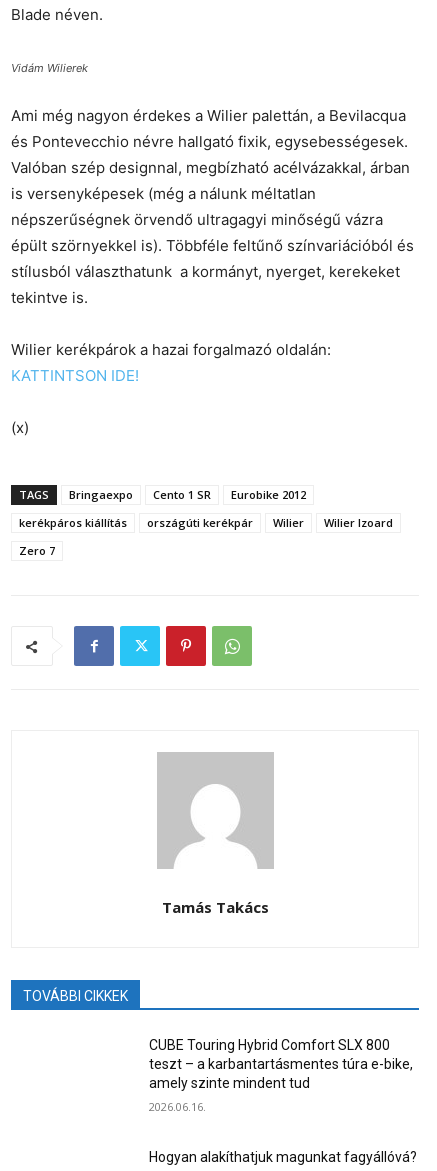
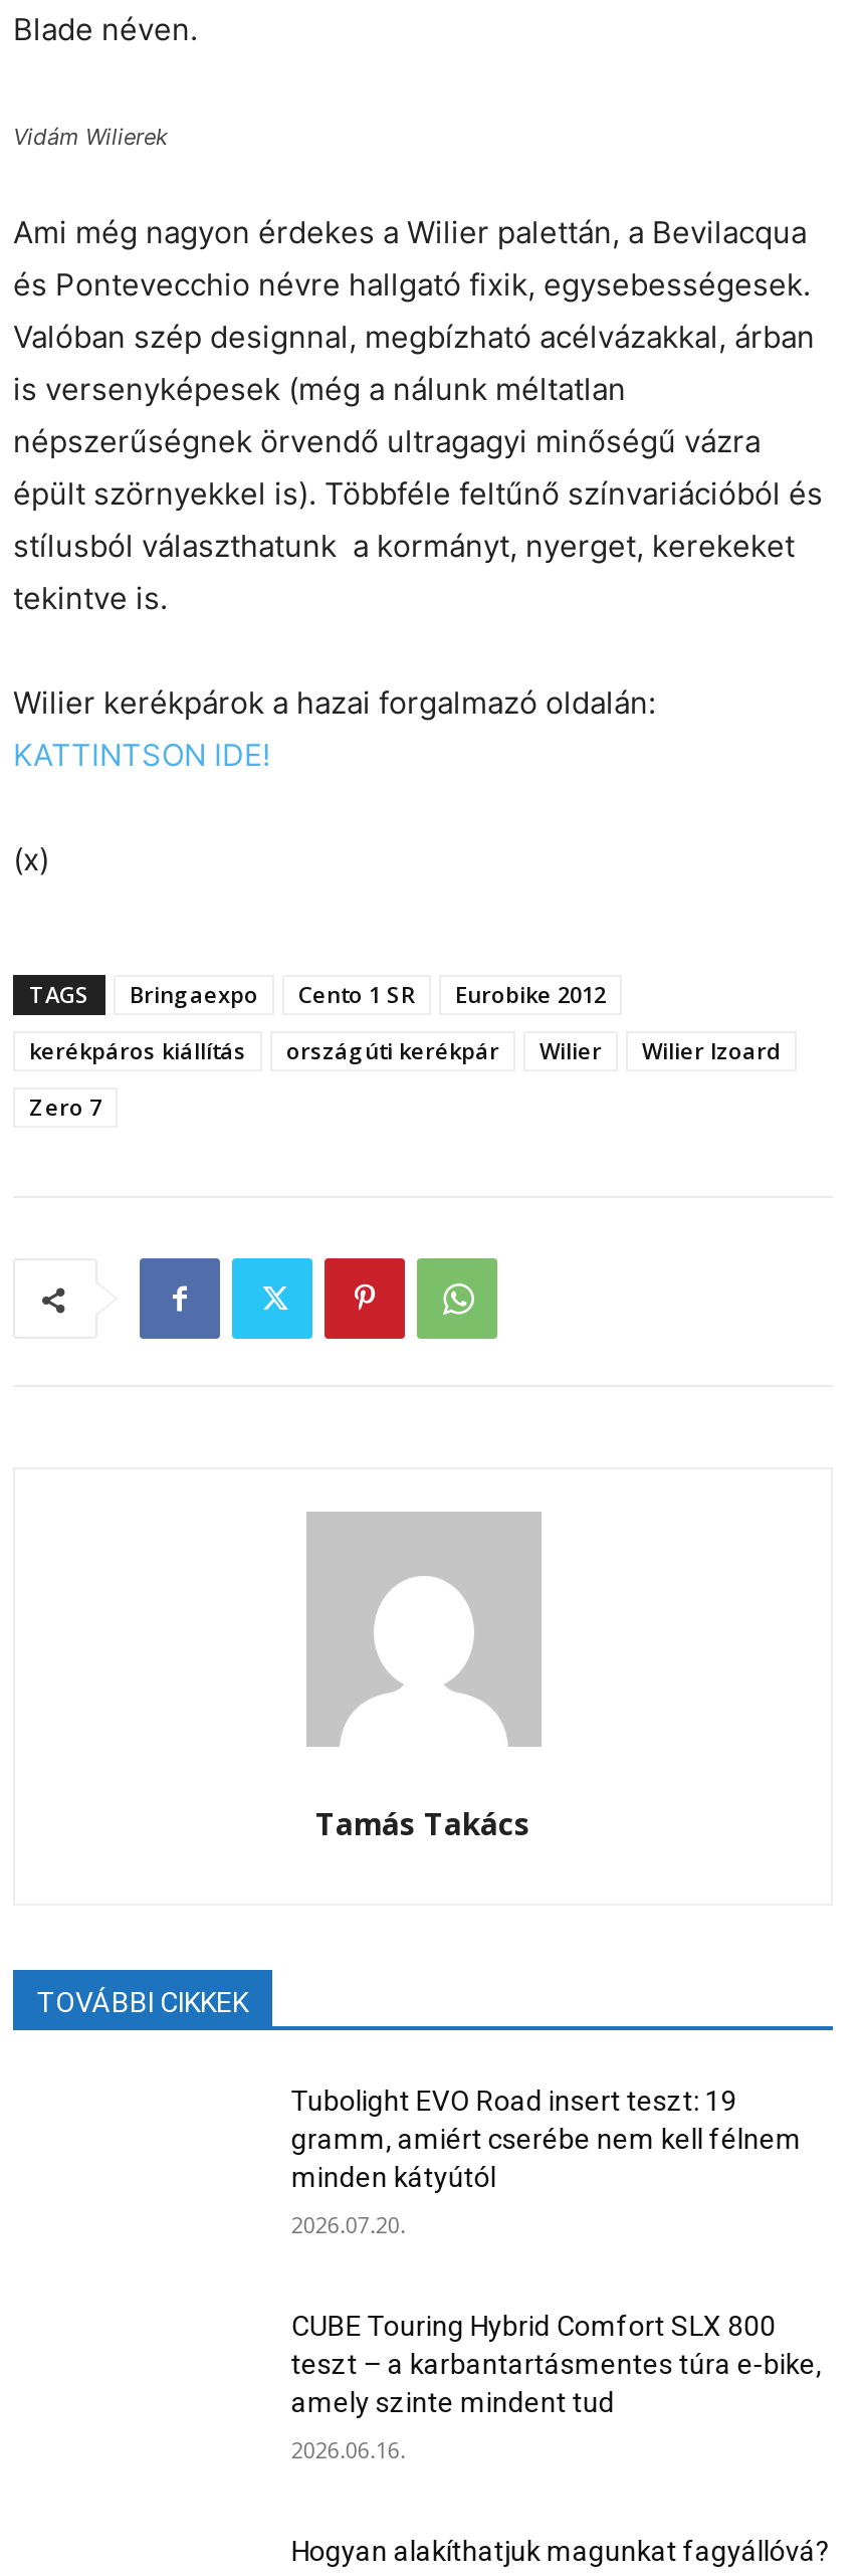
+ Tubolight EVO Road insert teszt: 19
+ gramm, amiért cserébe nem kell félnem
+ minden kátyútól
+ 2026.07.20.
